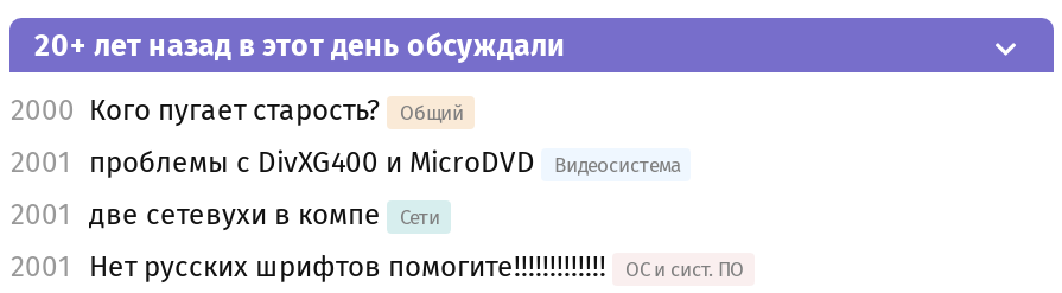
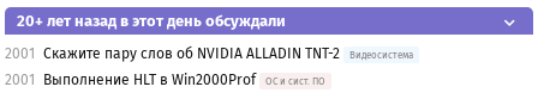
- 2000 Кого пугает старость?
- Общий
- 2001 проблемы с DivXG400 и MicroDVD
+ 2001 Скажите пару слов об NVIDIA ALLADIN TNT-2

- 2001 две сетевухи в компе
- Сети
- 2001 Нет русских шрифтов помогите!!!!!!!!!!!!!
+ 2001 Выполнение HLT в Win2000Prof
